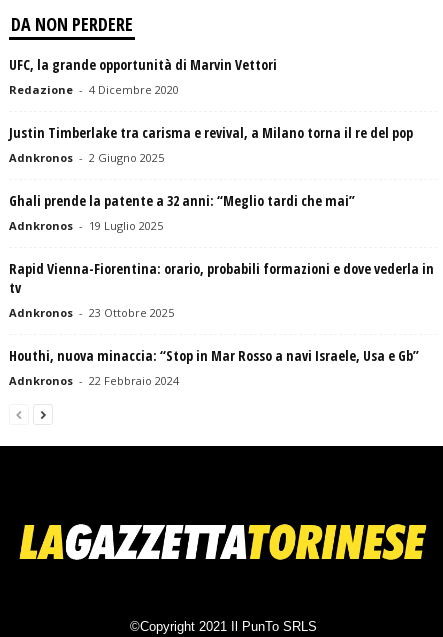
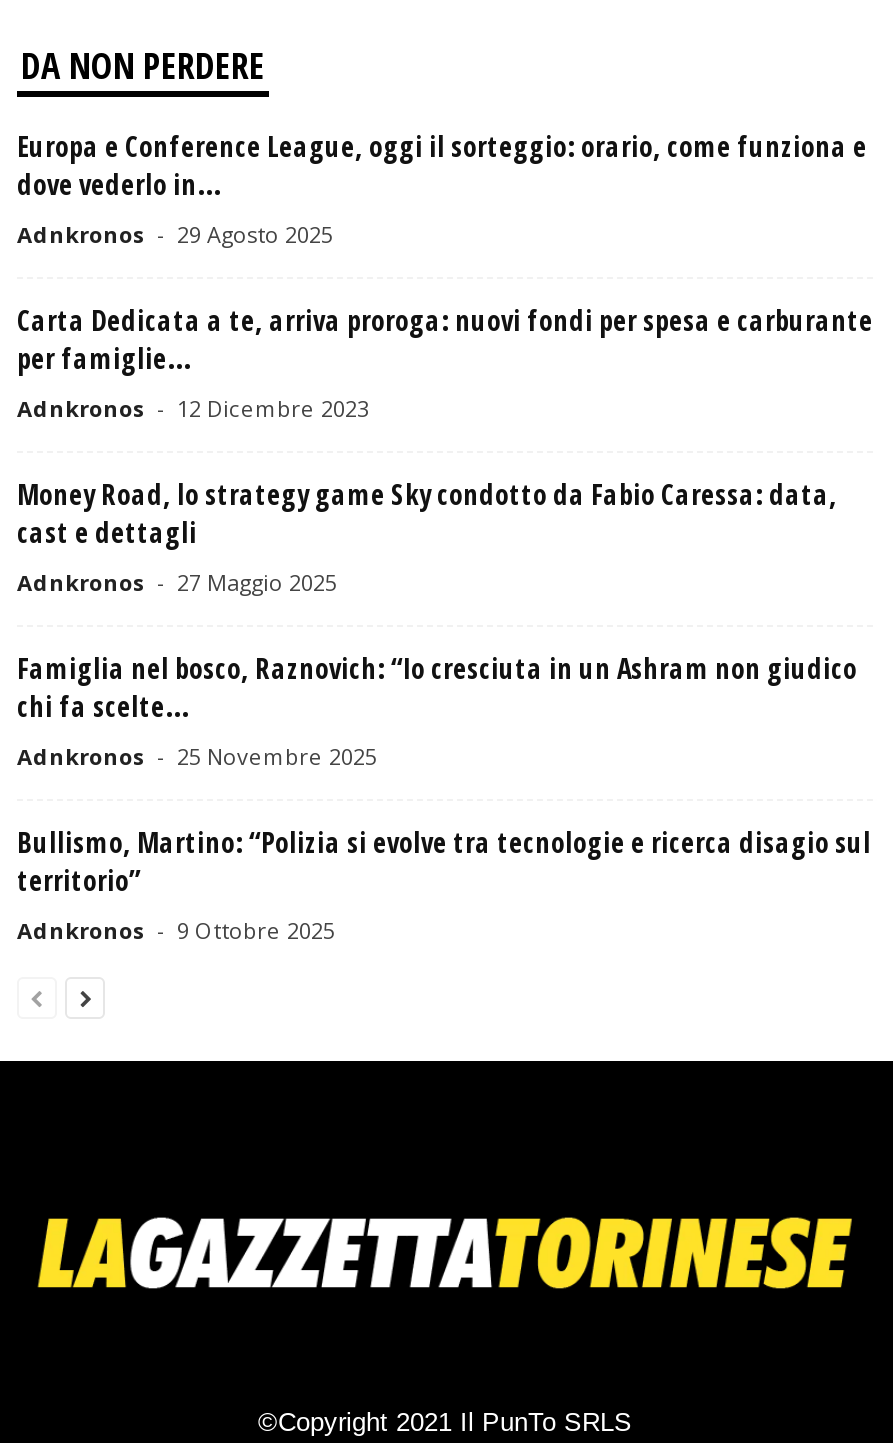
- UFC, la grande opportunità di Marvin Vettori
- Redazione - 4 Dicembre 2020
+ Europa e Conference League, oggi il sorteggio: orario, come funziona e
+ dove vederlo in...
+ Adnkronos - 29 Agosto 2025

- Justin Timberlake tra carisma e revival, a Milano torna il re del pop
- Adnkronos - 2 Giugno 2025
+ Carta Dedicata a te, arriva proroga: nuovi fondi per spesa e carburante
+ per famiglie...
+ Adnkronos - 12 Dicembre 2023

- Ghali prende la patente a 32 anni: “Meglio tardi che mai”
- Adnkronos - 19 Luglio 2025
+ Money Road, lo strategy game Sky condotto da Fabio Caressa: data,
+ cast e dettagli
+ Adnkronos - 27 Maggio 2025

- Rapid Vienna-Fiorentina: orario, probabili formazioni e dove vederla in
- tv
- Adnkronos - 23 Ottobre 2025
+ Famiglia nel bosco, Raznovich: “Io cresciuta in un Ashram non giudico
+ chi fa scelte...
+ Adnkronos - 25 Novembre 2025

- Houthi, nuova minaccia: “Stop in Mar Rosso a navi Israele, Usa e Gb”
- Adnkronos - 22 Febbraio 2024
+ Bullismo, Martino: “Polizia si evolve tra tecnologie e ricerca disagio sul
+ territorio”
+ Adnkronos - 9 Ottobre 2025
